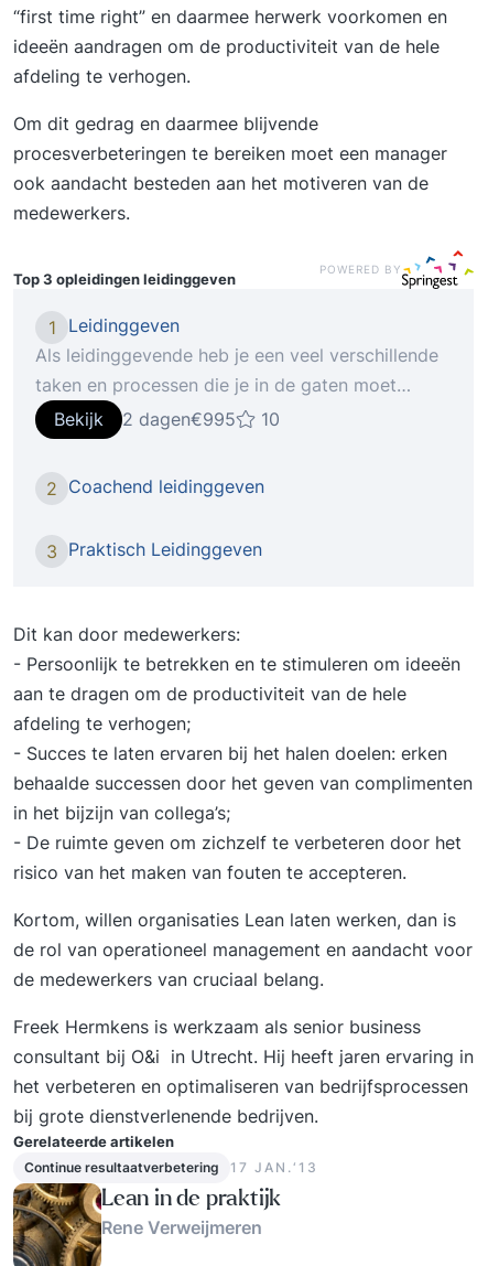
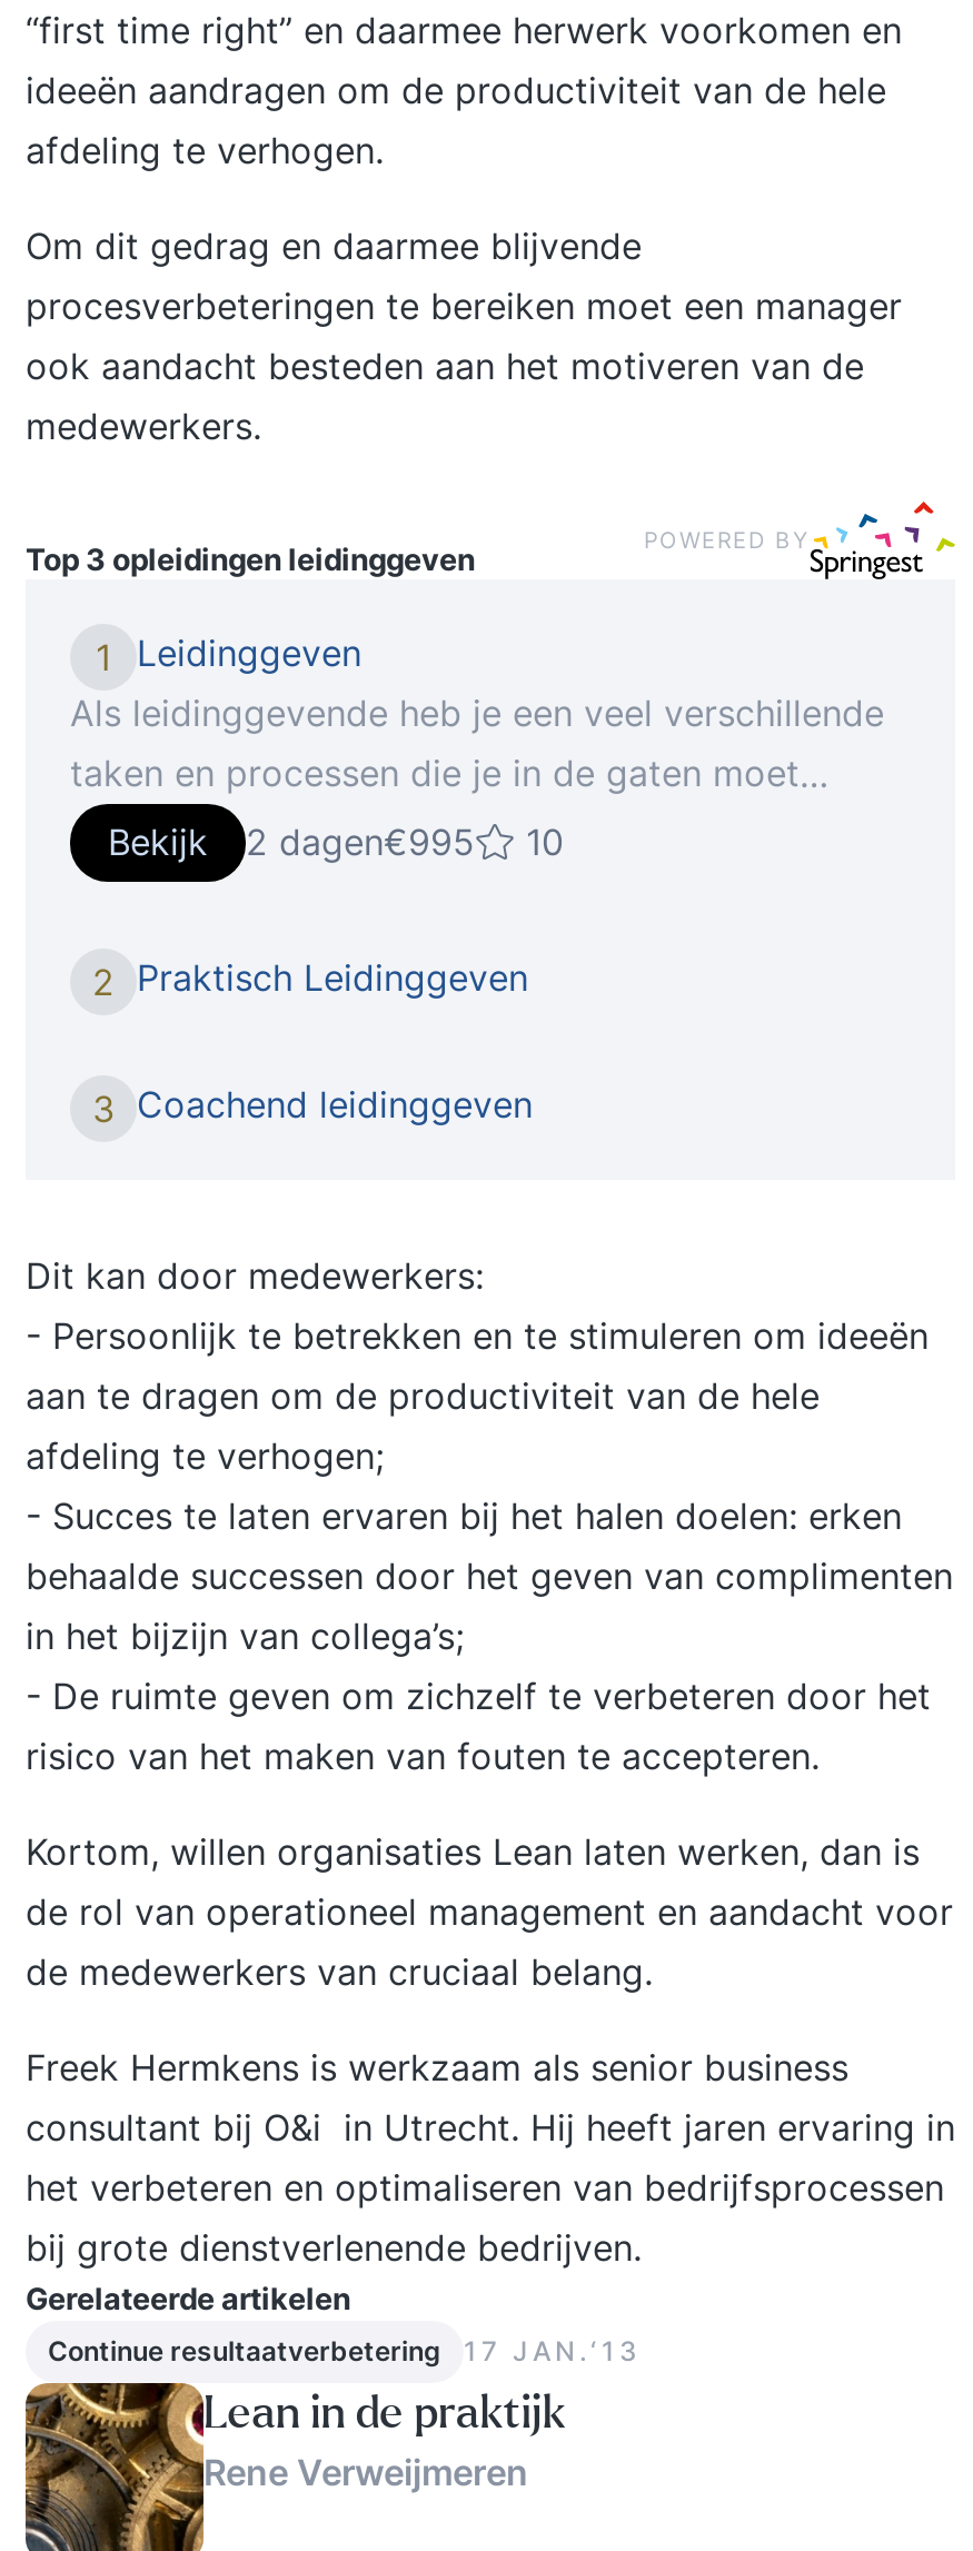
- 2 Coachend leidinggeven
+ 2 Praktisch Leidinggeven

- 3 Praktisch Leidinggeven
+ 3 Coachend leidinggeven
